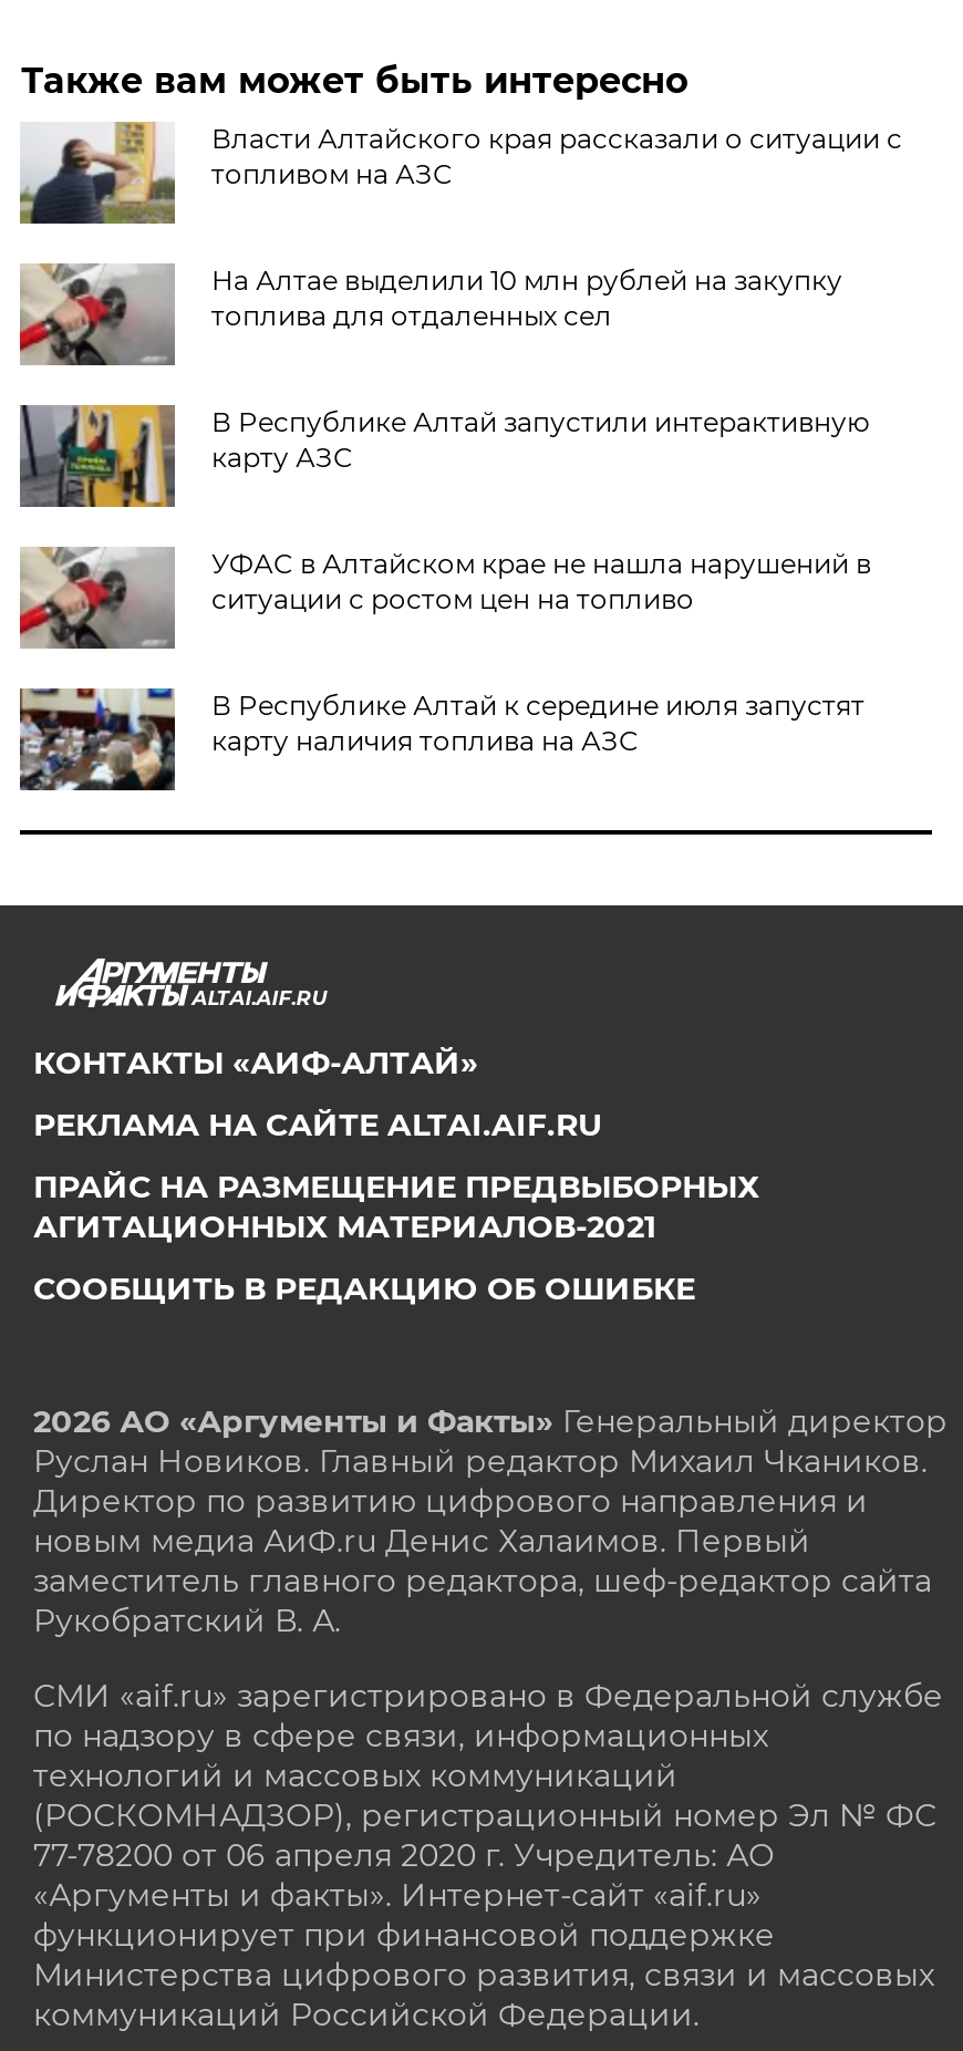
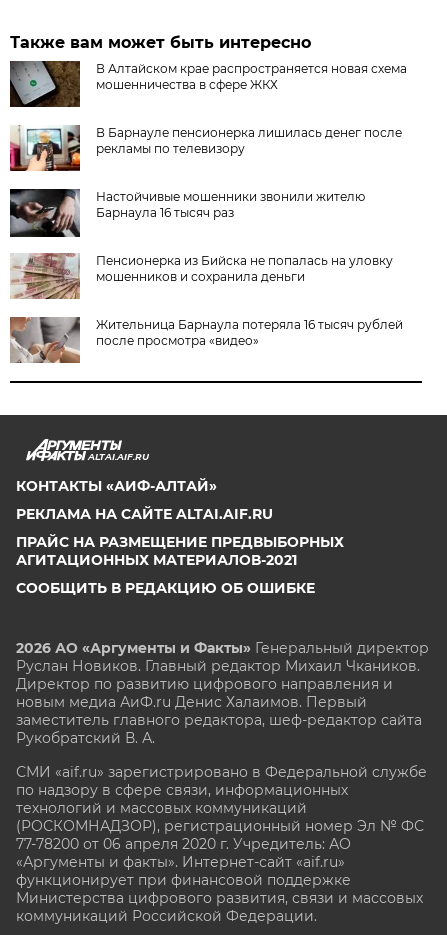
- [image]
- Власти Алтайского края рассказали о ситуации с
- топливом на АЗС
+ [image]
+ В Алтайском крае распространяется новая схема
+ мошенничества в сфере ЖКХ

- [image]
- На Алтае выделили 10 млн рублей на закупку
- топлива для отдаленных сел
+ [image]
+ В Барнауле пенсионерка лишилась денег после
+ рекламы по телевизору

- [image]
- В Республике Алтай запустили интерактивную
- карту АЗС
+ [image]
+ Настойчивые мошенники звонили жителю
+ Барнаула 16 тысяч раз

- [image]
- УФАС в Алтайском крае не нашла нарушений в
- ситуации с ростом цен на топливо
+ [image]
+ Пенсионерка из Бийска не попалась на уловку
+ мошенников и сохранила деньги

- [image]
- В Республике Алтай к середине июля запустят
- карту наличия топлива на АЗС
+ [image]
+ Жительница Барнаула потеряла 16 тысяч рублей
+ после просмотра «видео»
